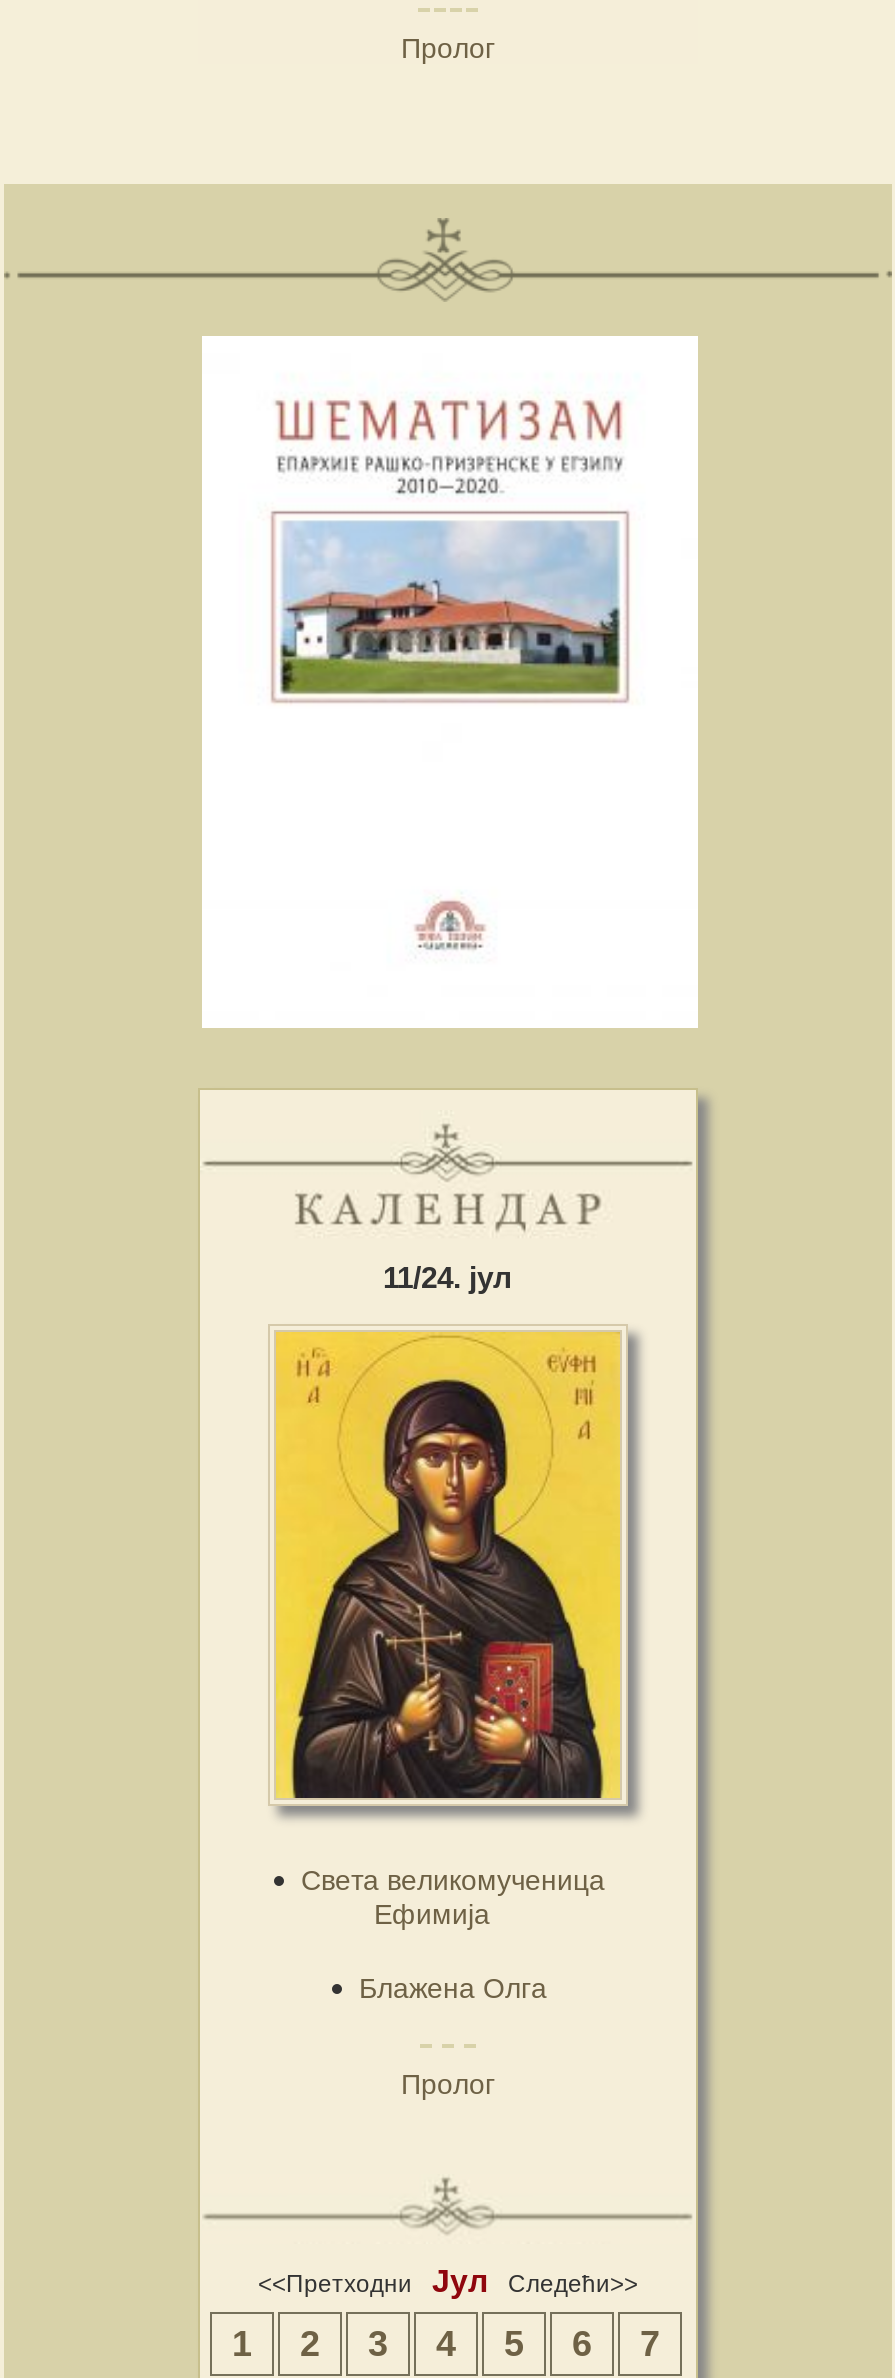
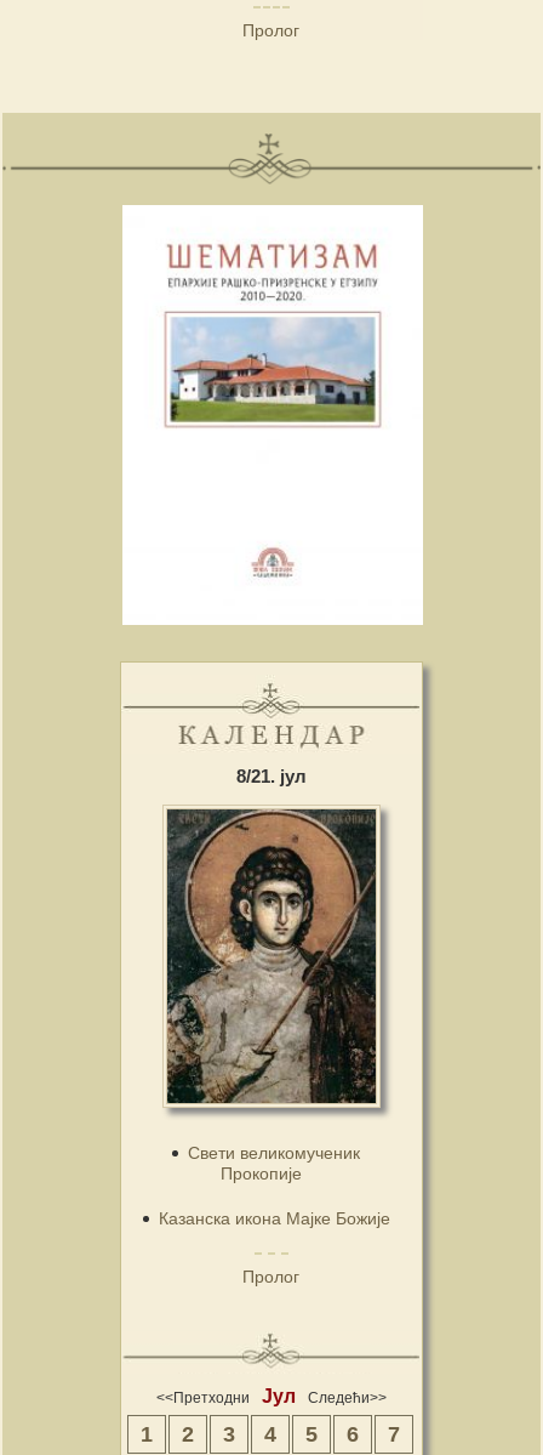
- 11/24. јул
+ 8/21. јул

- [image]
- Света великомученица
- Ефимија
+ [image]
+ Свети великомученик
+ Прокопије

- Блажена Олга
+ Казанска икона Мајке Божије
